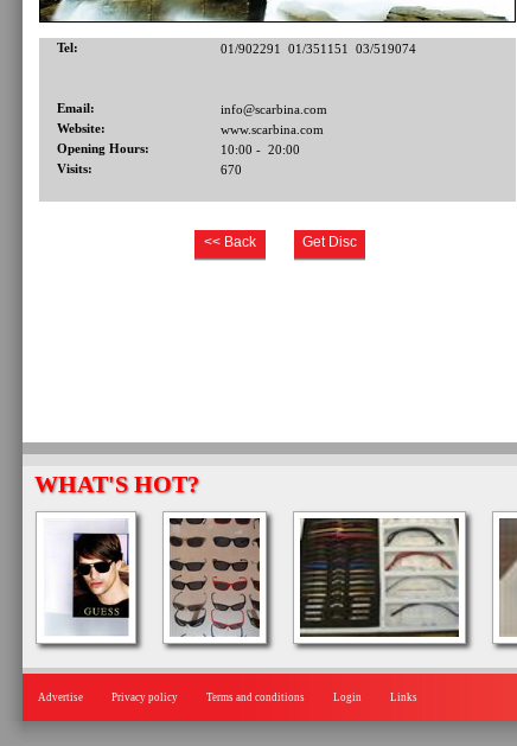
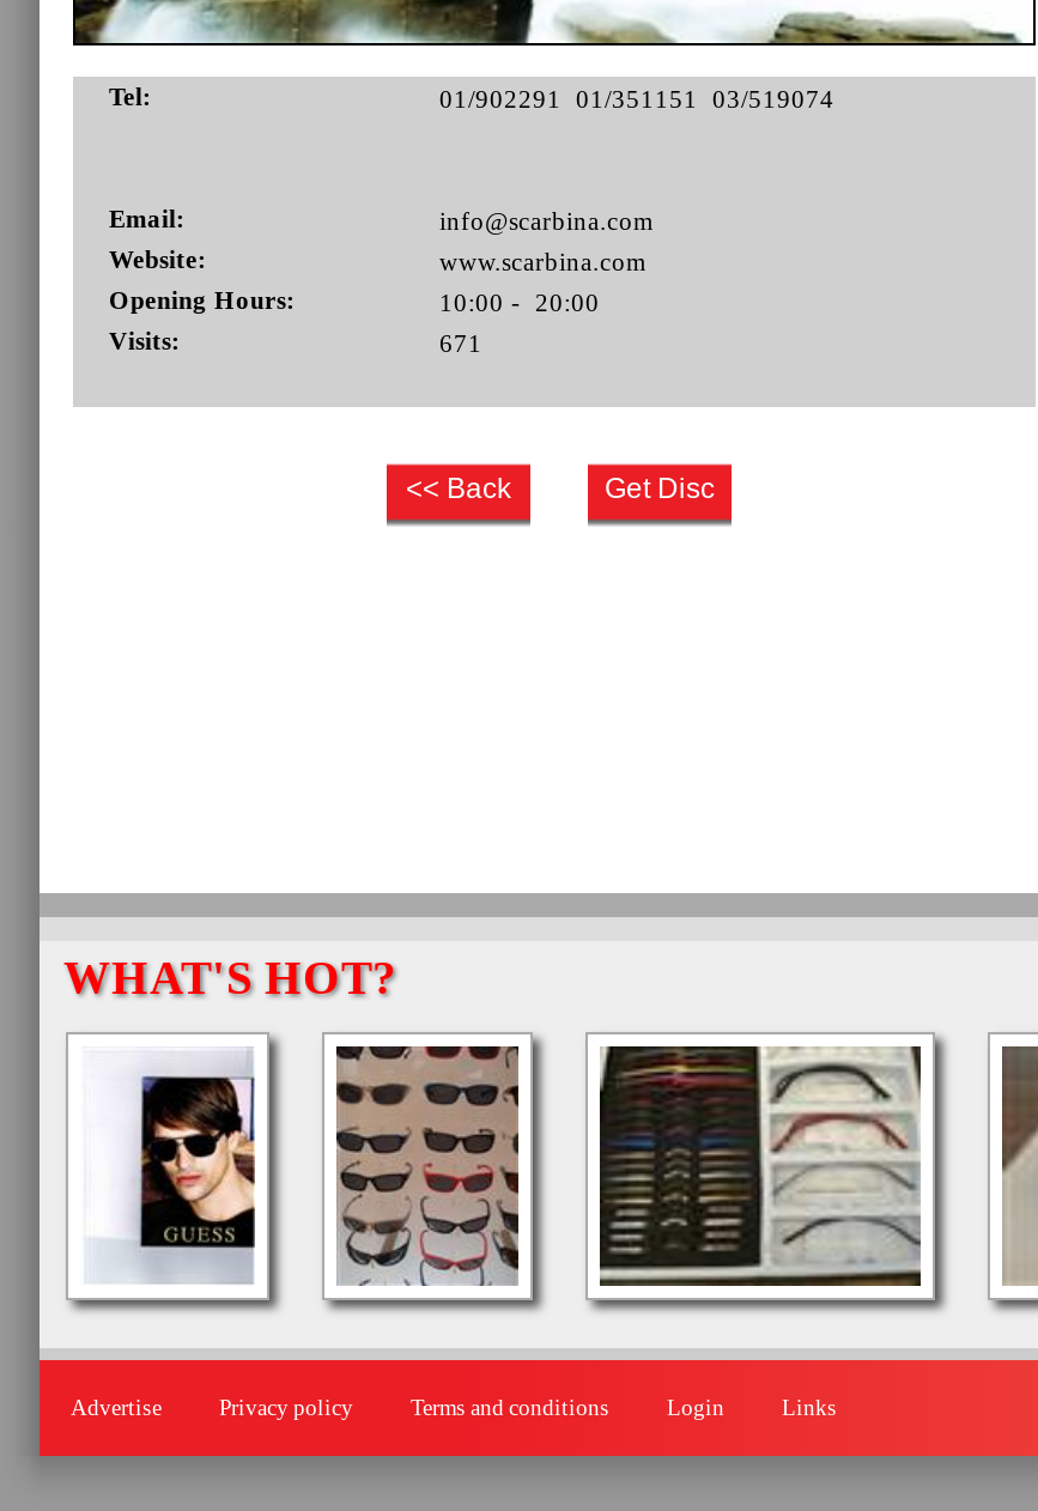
- 670
+ 671
